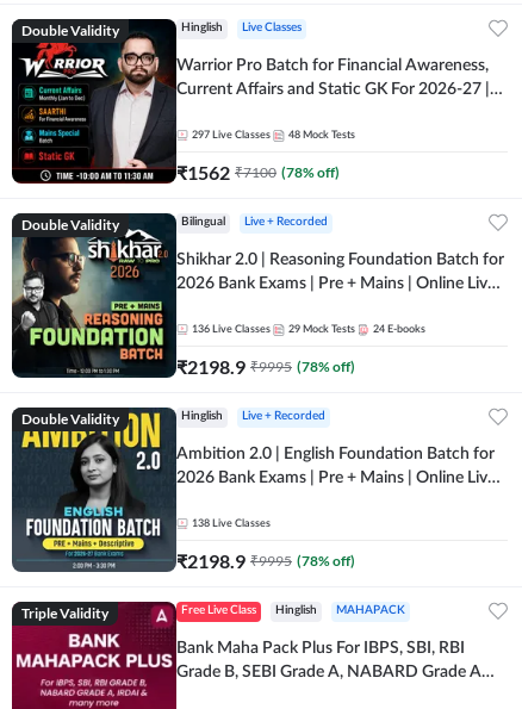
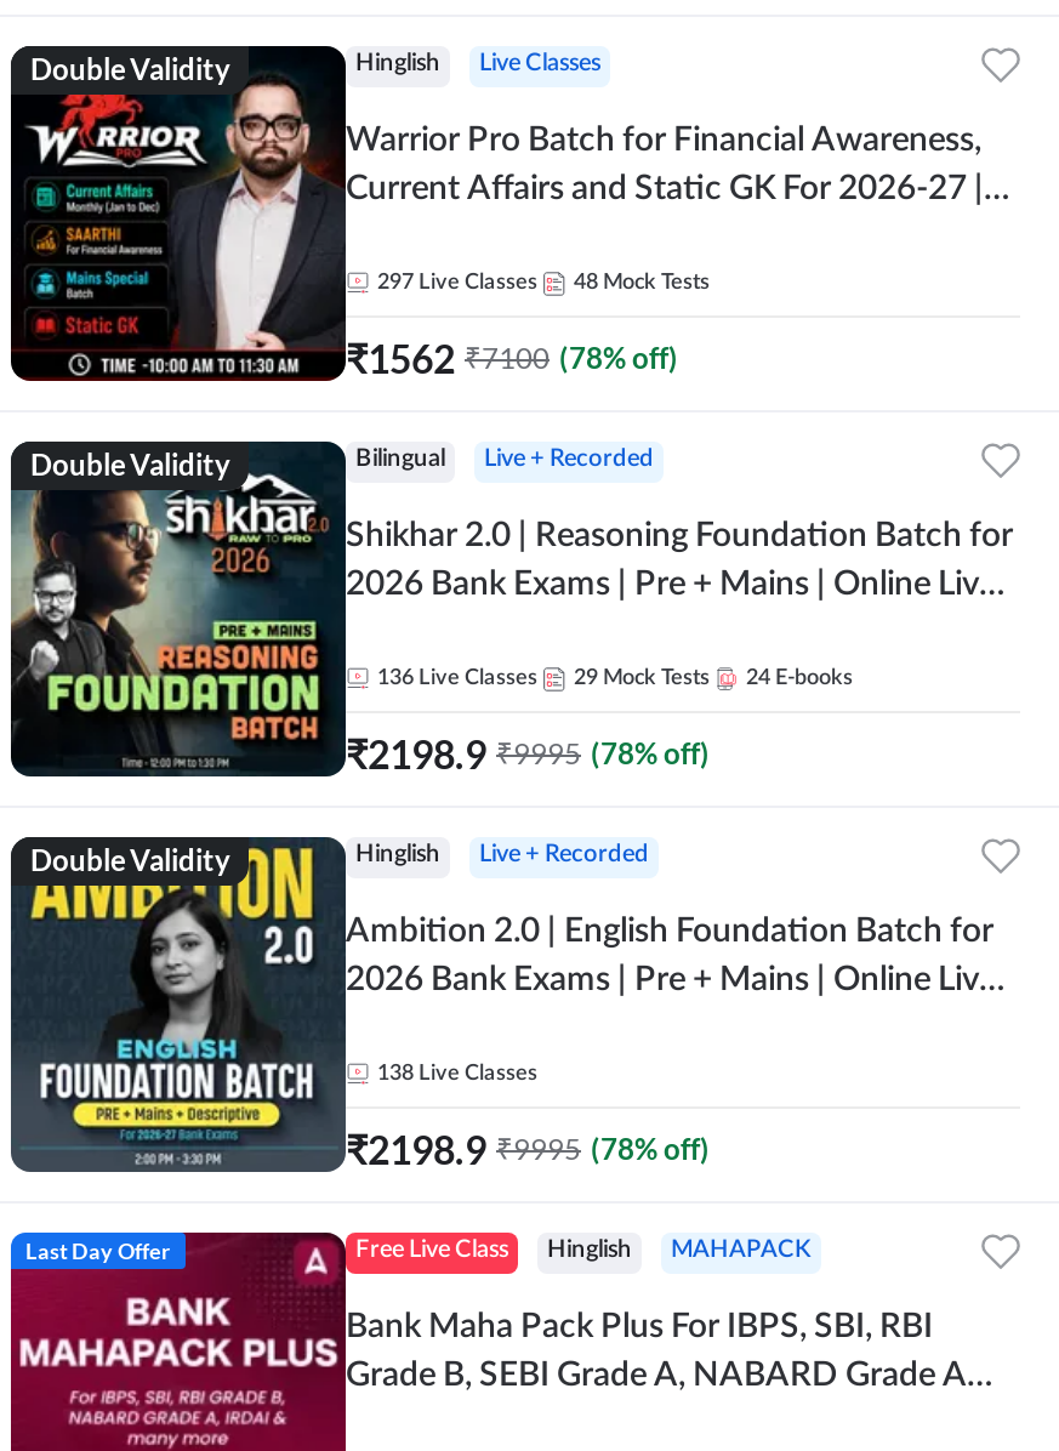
- Triple Validity
+ Last Day Offer
